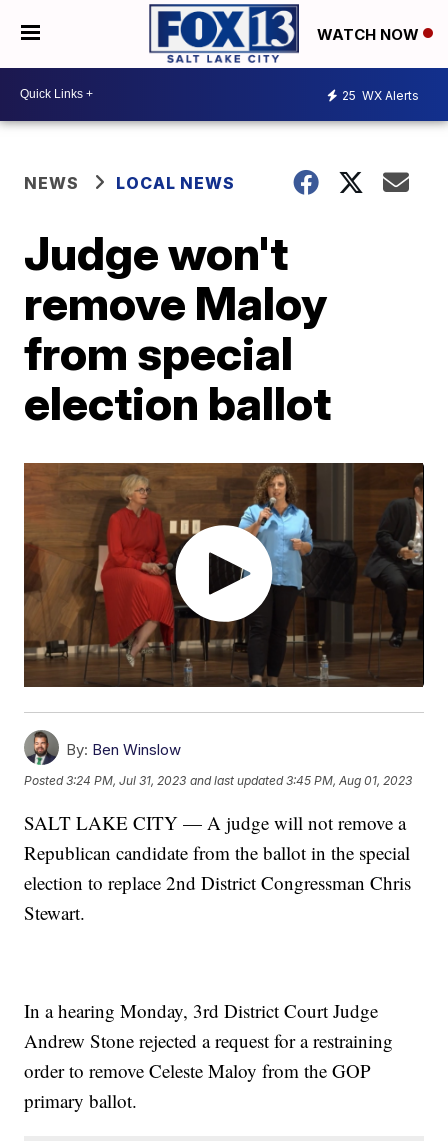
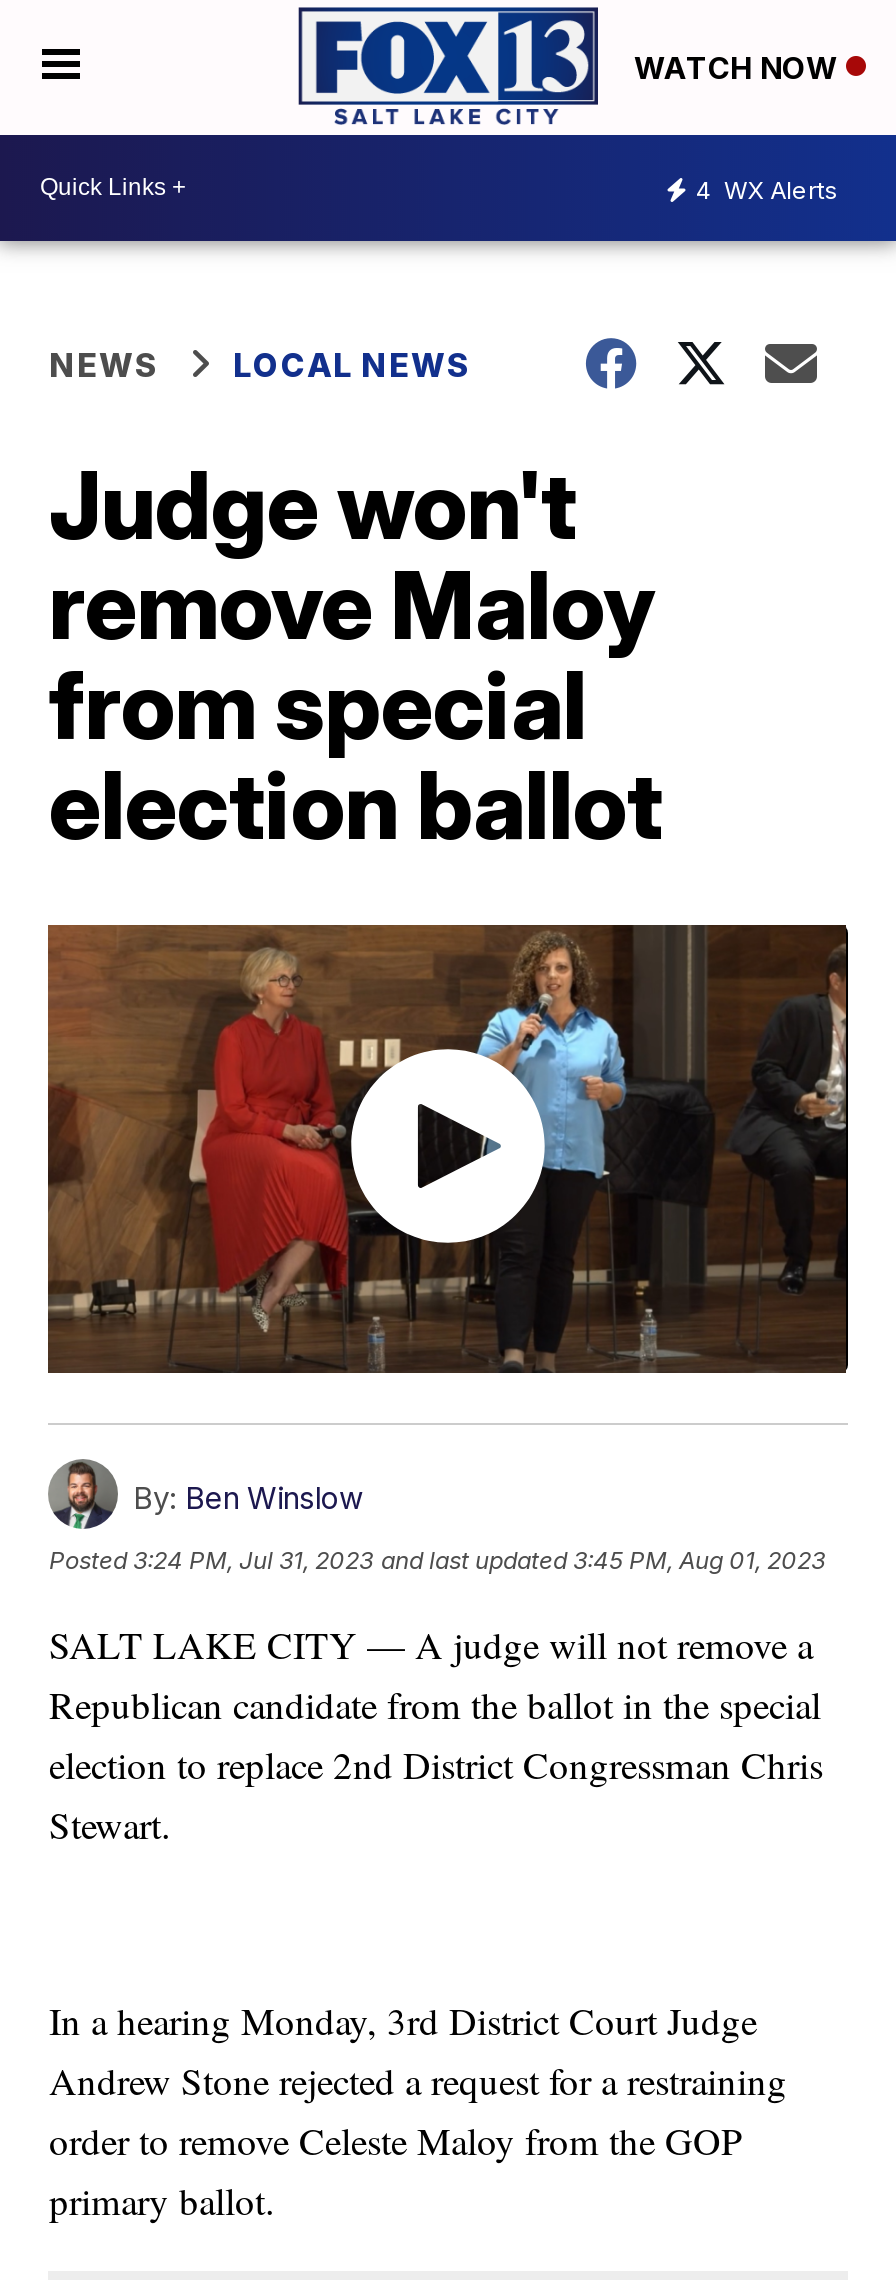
- 25 WX Alerts
+ 4 WX Alerts
